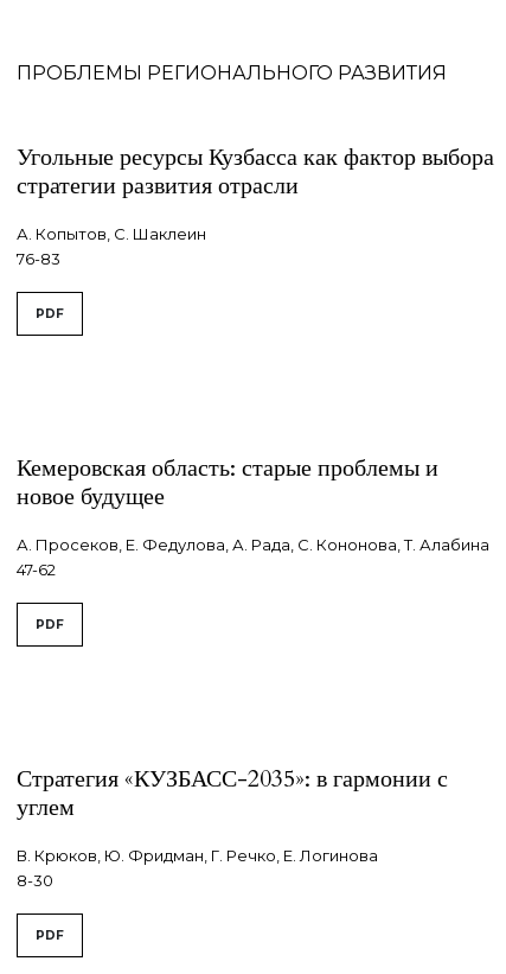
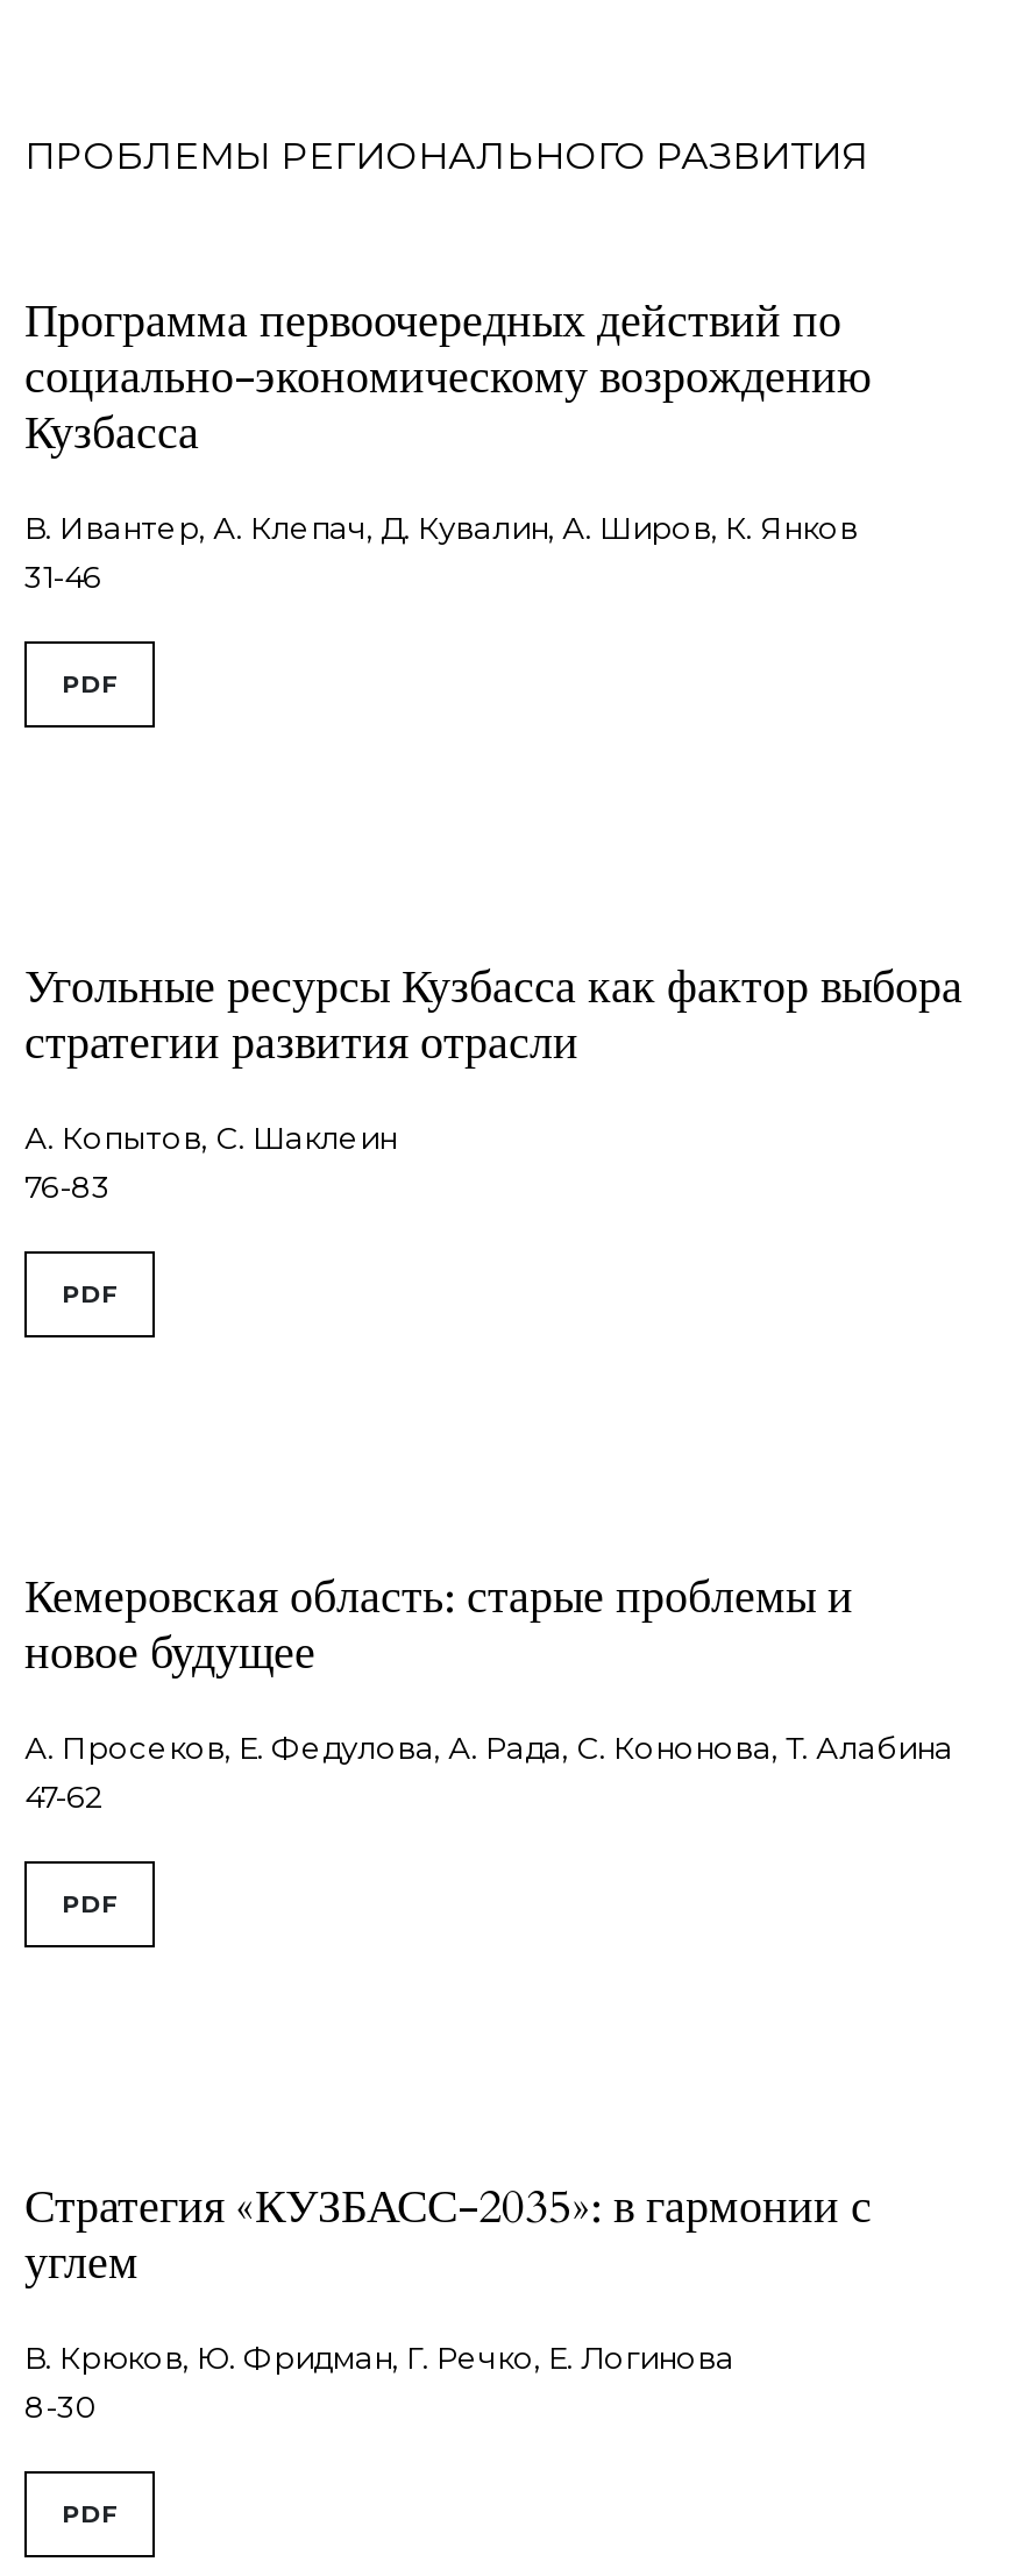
+ Программа первоочередных действий по
+ социально-экономическому возрождению
+ Кузбасса
+ В. Ивантер, А. Клепач, Д. Кувалин, А. Широв, К. Янков
+ 31-46
+ PDF
